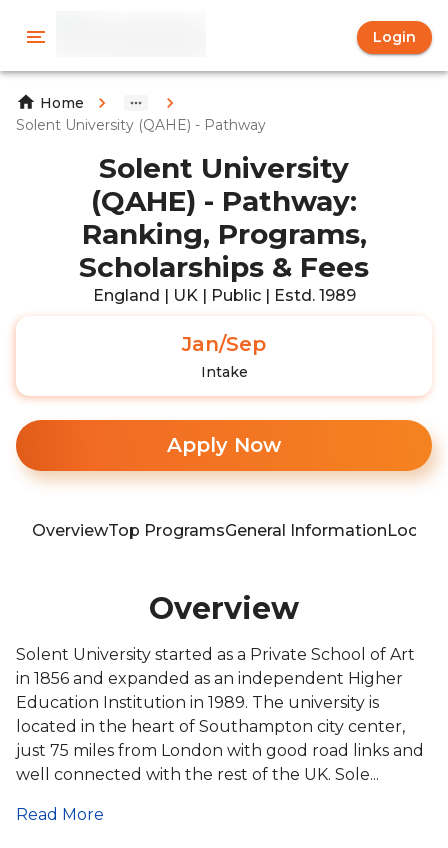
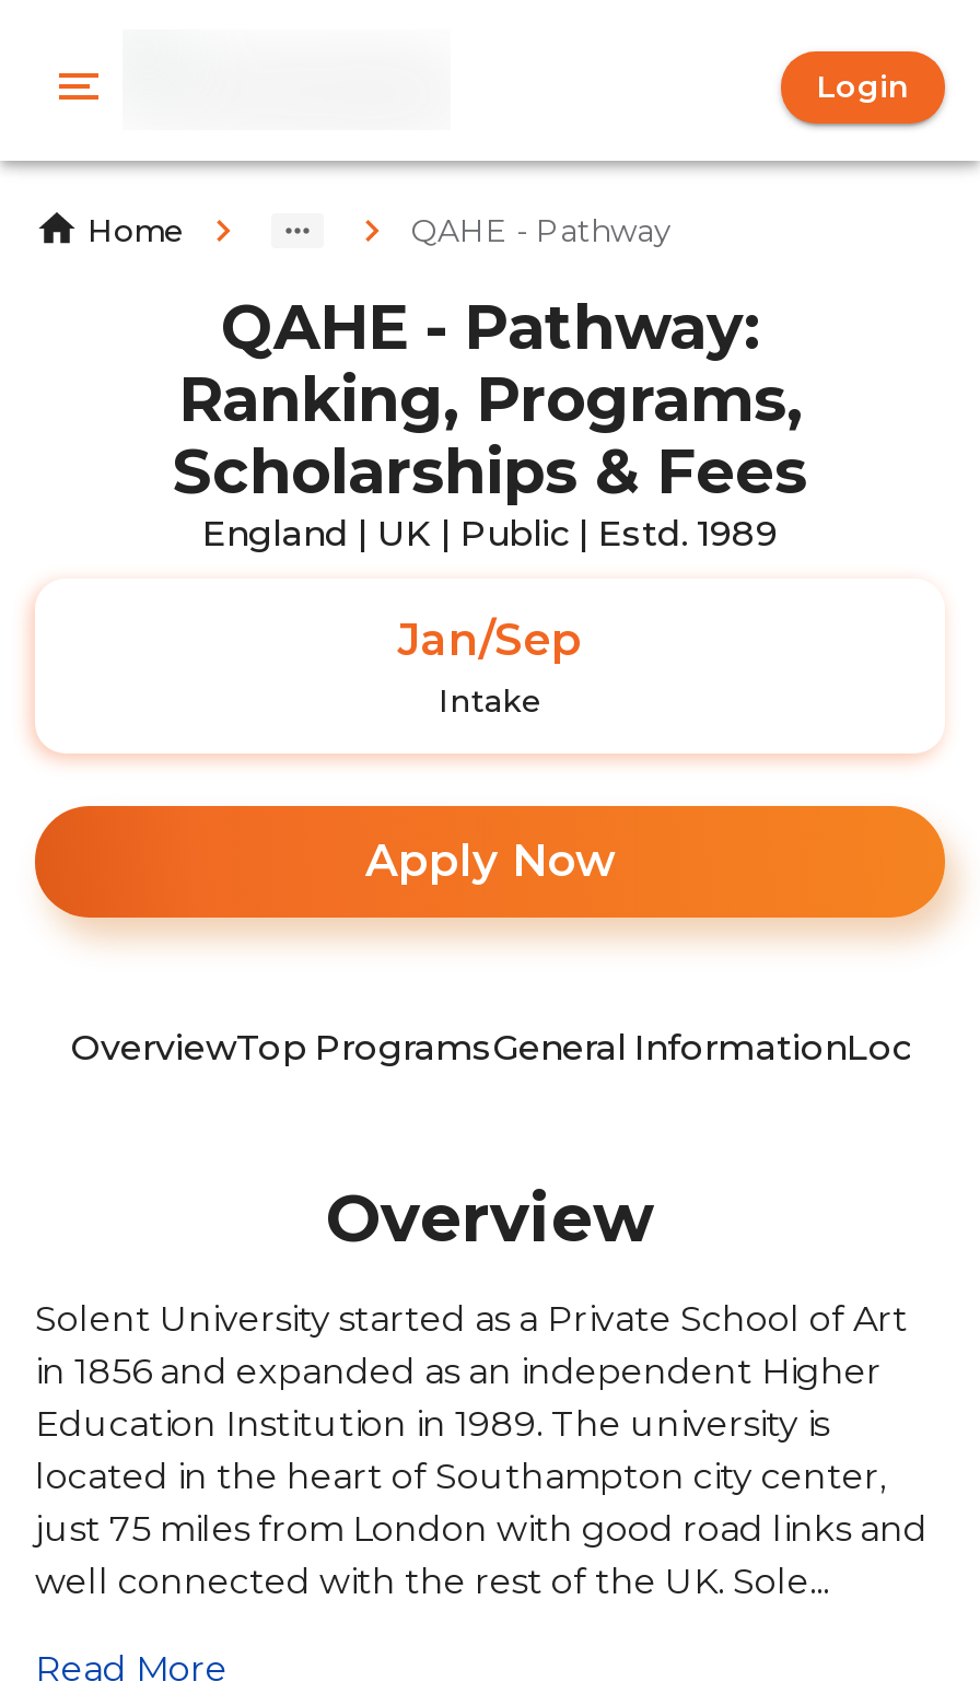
- Solent University (QAHE) - Pathway
+ QAHE - Pathway

- Solent University
- (QAHE) - Pathway:
+ QAHE - Pathway:
